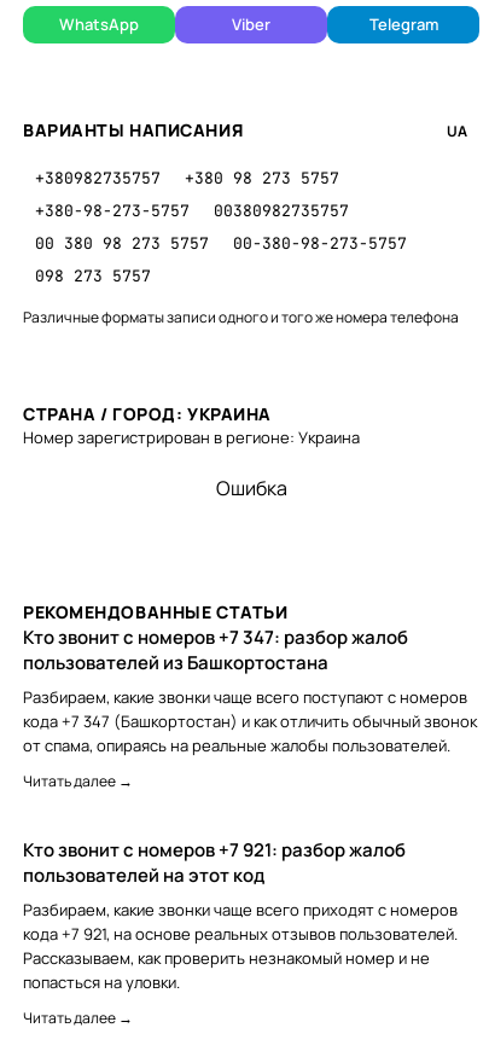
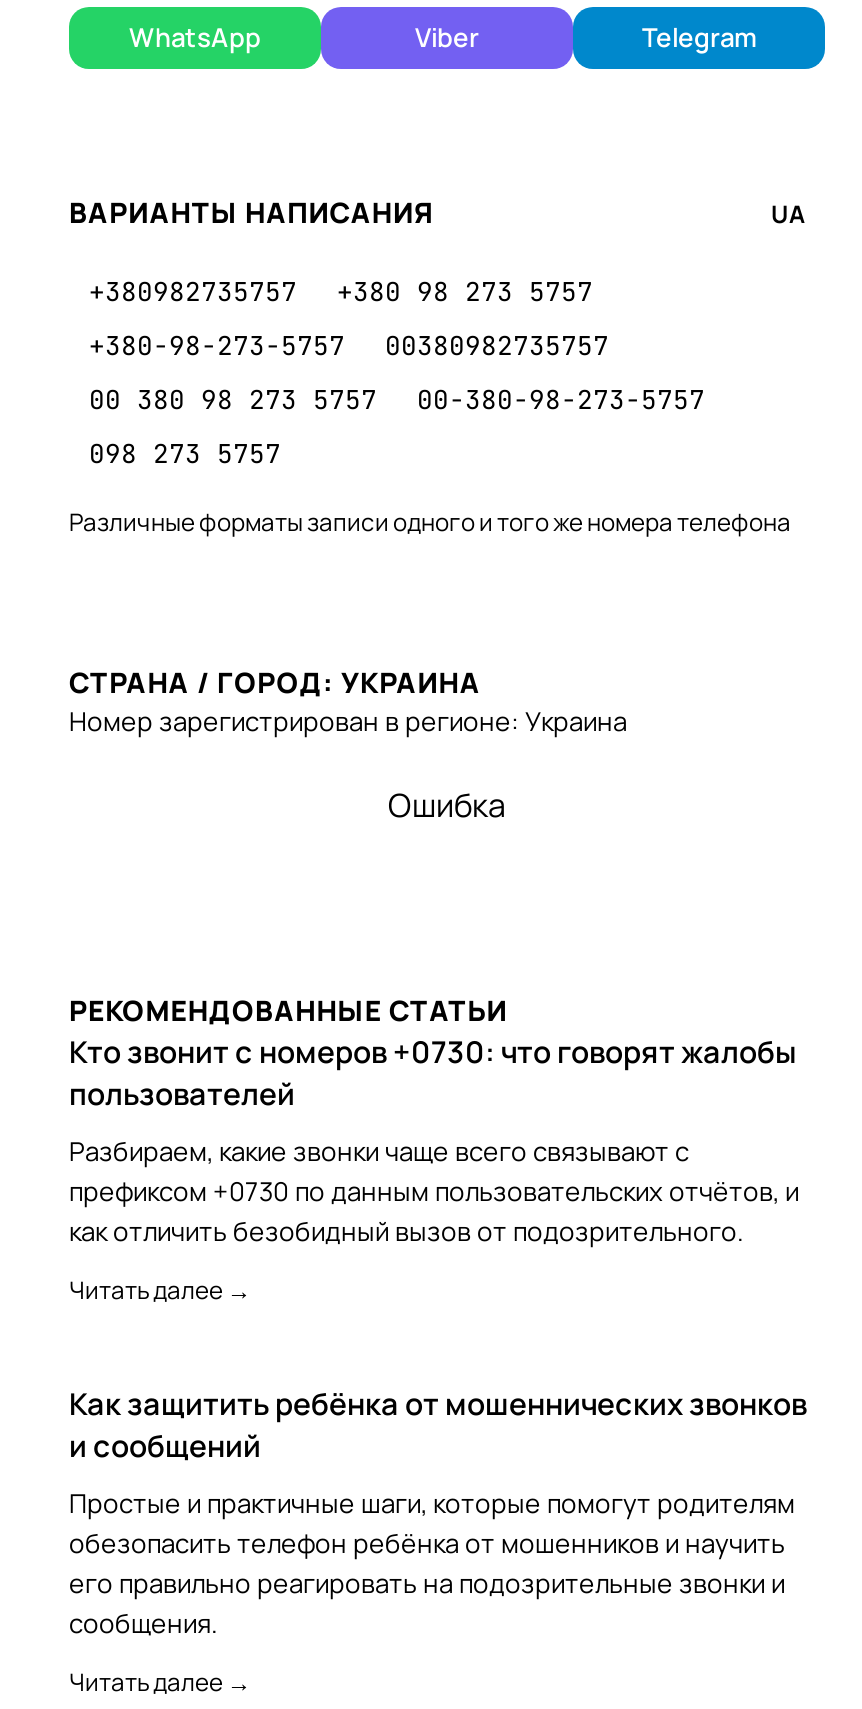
- Кто звонит с номеров +7 347: разбор жалоб
- пользователей из Башкортостана
- Разбираем, какие звонки чаще всего поступают с номеров
- кода +7 347 (Башкортостан) и как отличить обычный звонок
- от спама, опираясь на реальные жалобы пользователей.
+ Кто звонит с номеров +0730: что говорят жалобы
+ пользователей
+ Разбираем, какие звонки чаще всего связывают с
+ префиксом +0730 по данным пользовательских отчётов, и
+ как отличить безобидный вызов от подозрительного.

- Кто звонит с номеров +7 921: разбор жалоб
- пользователей на этот код
- Разбираем, какие звонки чаще всего приходят с номеров
- кода +7 921, на основе реальных отзывов пользователей.
- Рассказываем, как проверить незнакомый номер и не
- попасться на уловки.
+ Как защитить ребёнка от мошеннических звонков
+ и сообщений
+ Простые и практичные шаги, которые помогут родителям
+ обезопасить телефон ребёнка от мошенников и научить
+ его правильно реагировать на подозрительные звонки и
+ сообщения.
